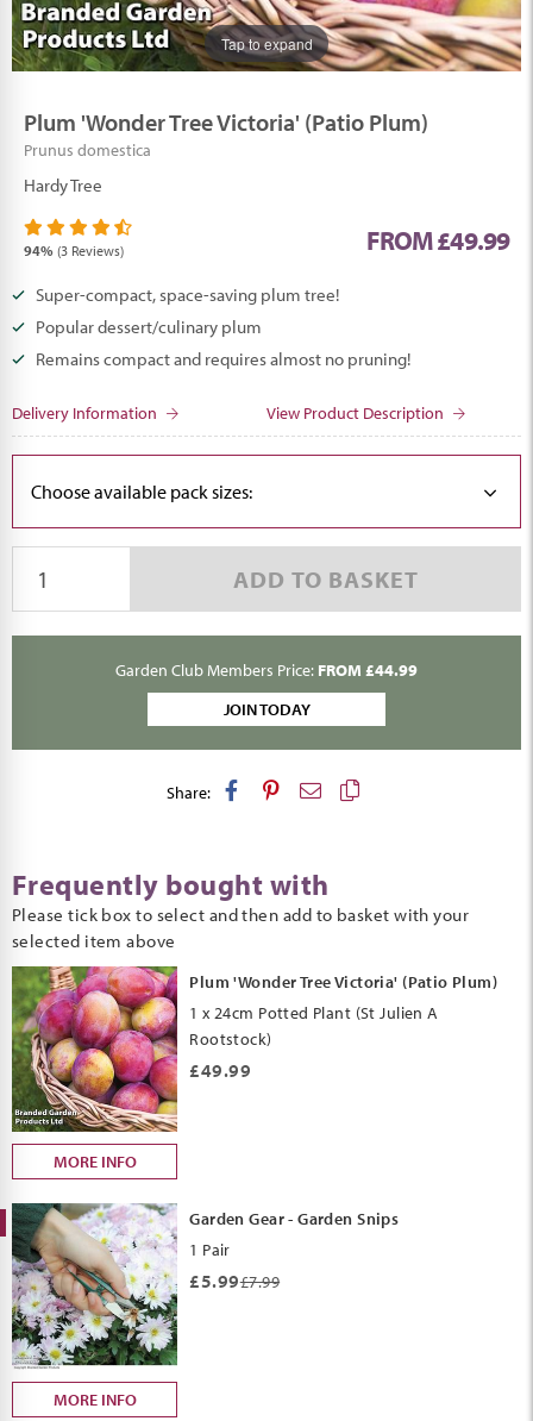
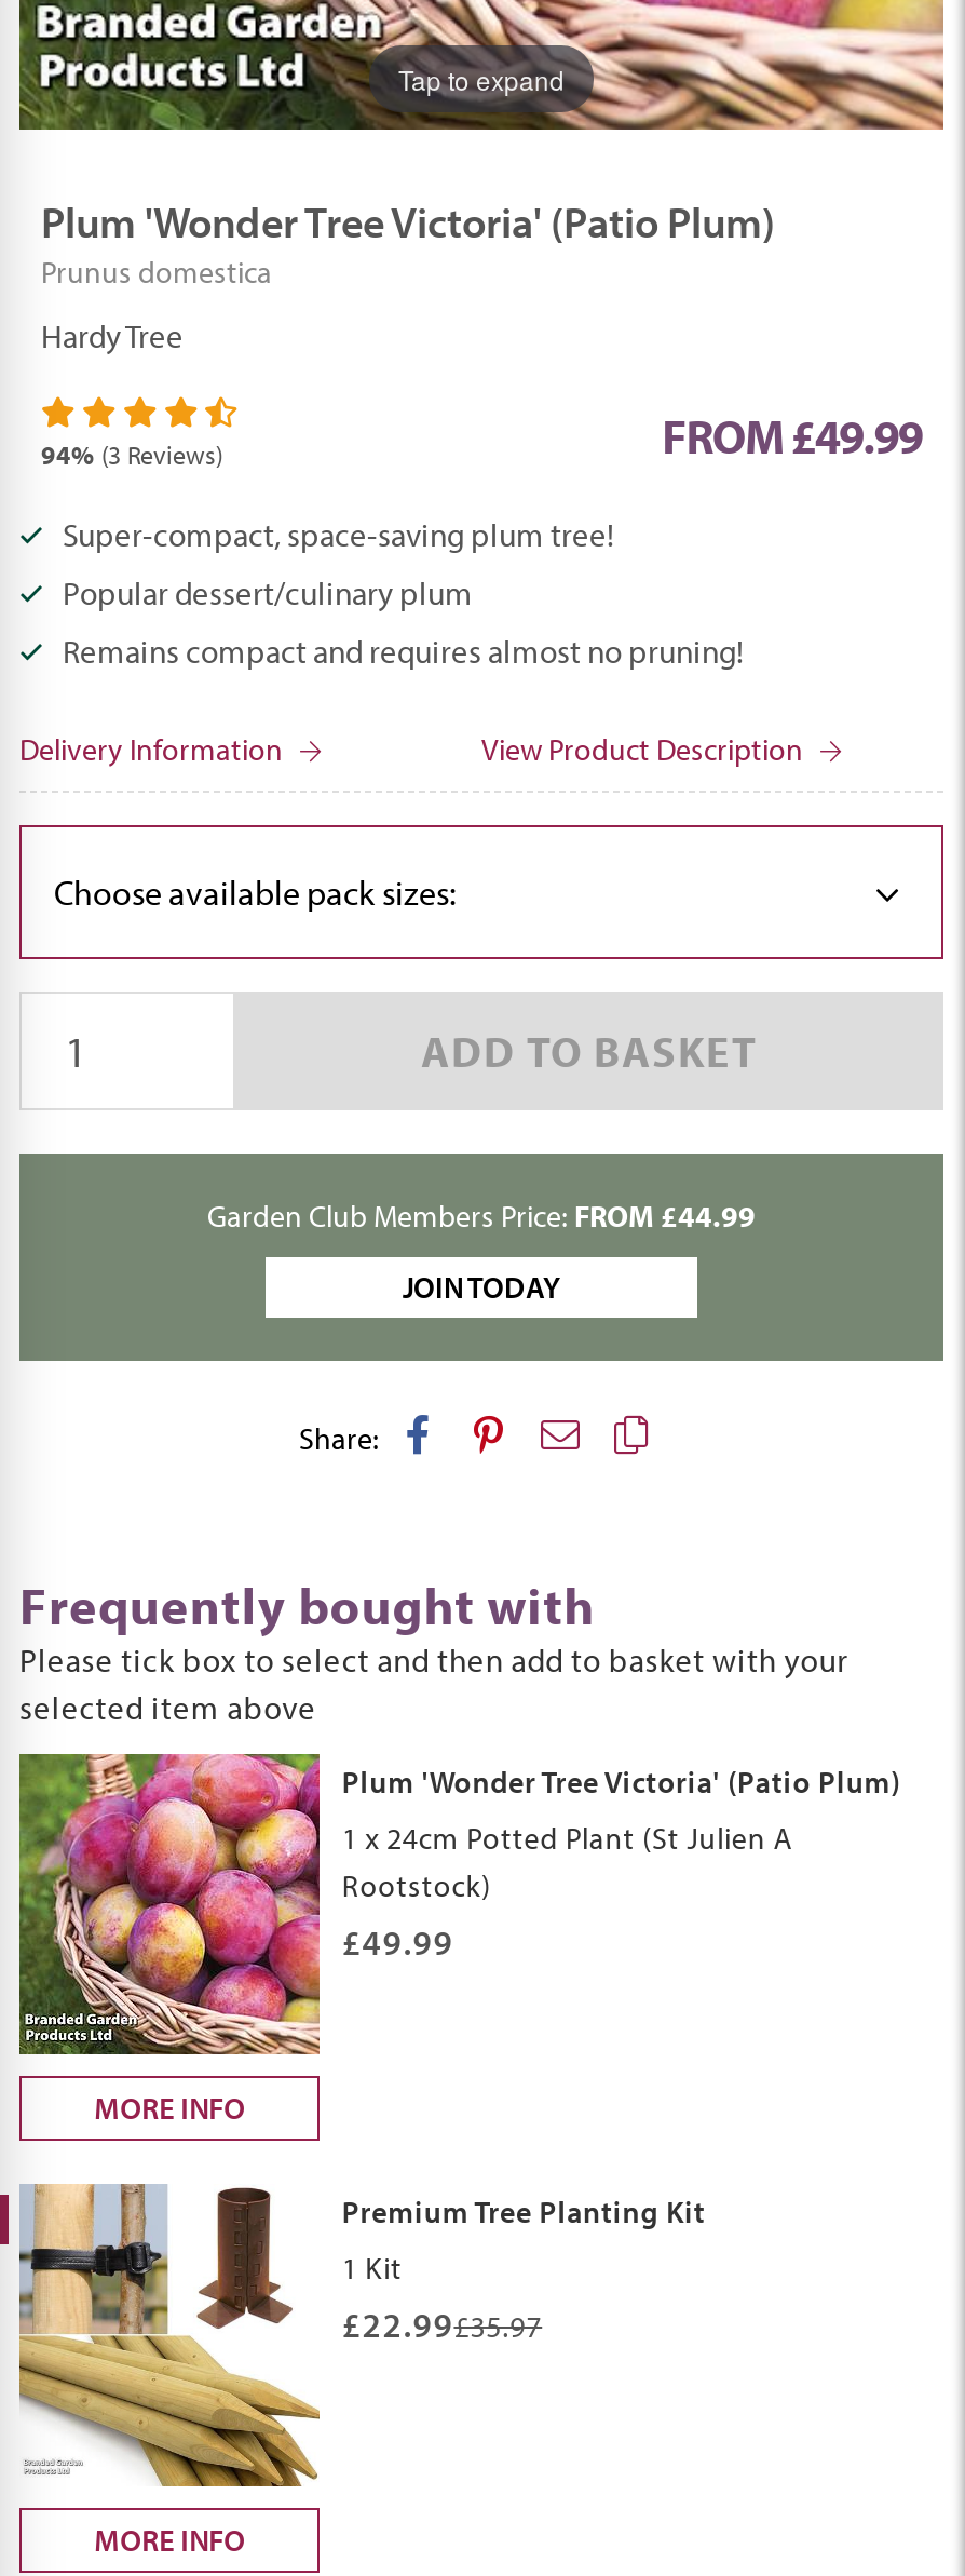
- [image]
- Garden Gear - Garden Snips
- 1 Pair
- £5.99£7.99
+ [image]
+ Premium Tree Planting Kit
+ 1 Kit
+ £22.99£35.97
